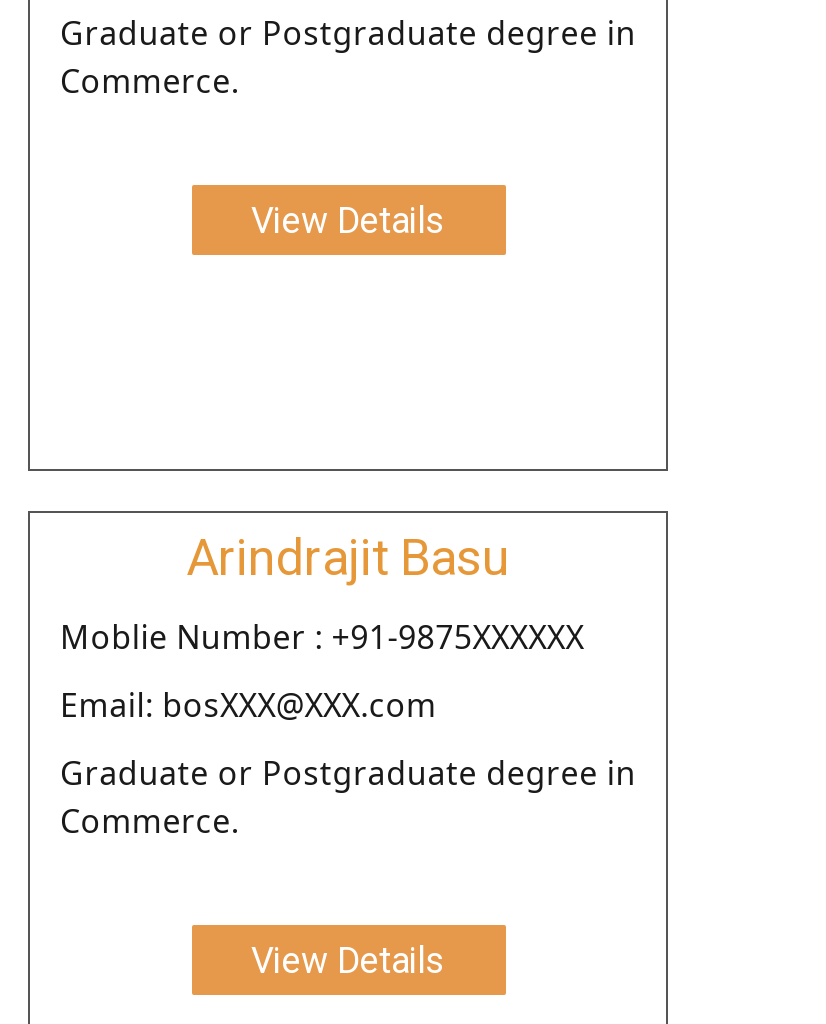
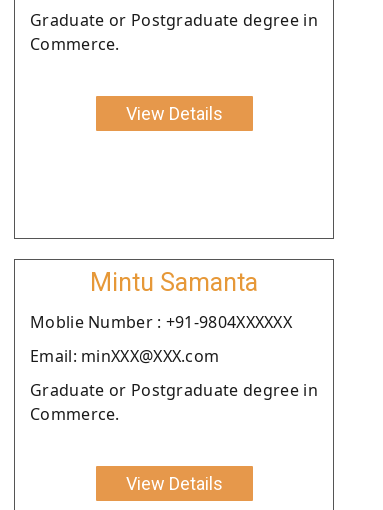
- Arindrajit Basu
+ Mintu Samanta

- Moblie Number : +91-9875XXXXXX
+ Moblie Number : +91-9804XXXXXX

- Email: bosXXX@XXX.com
+ Email: minXXX@XXX.com
